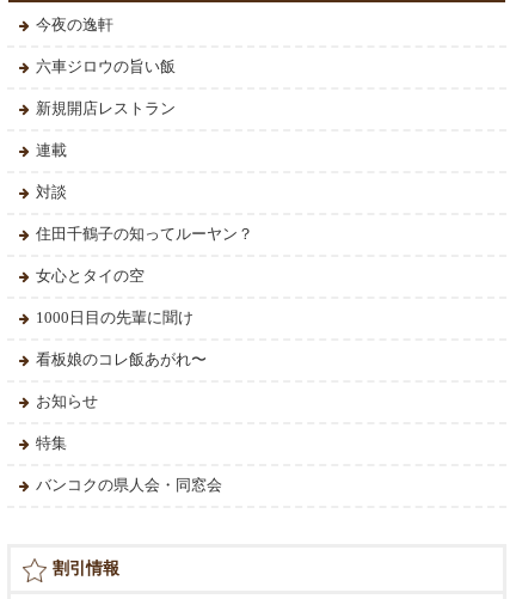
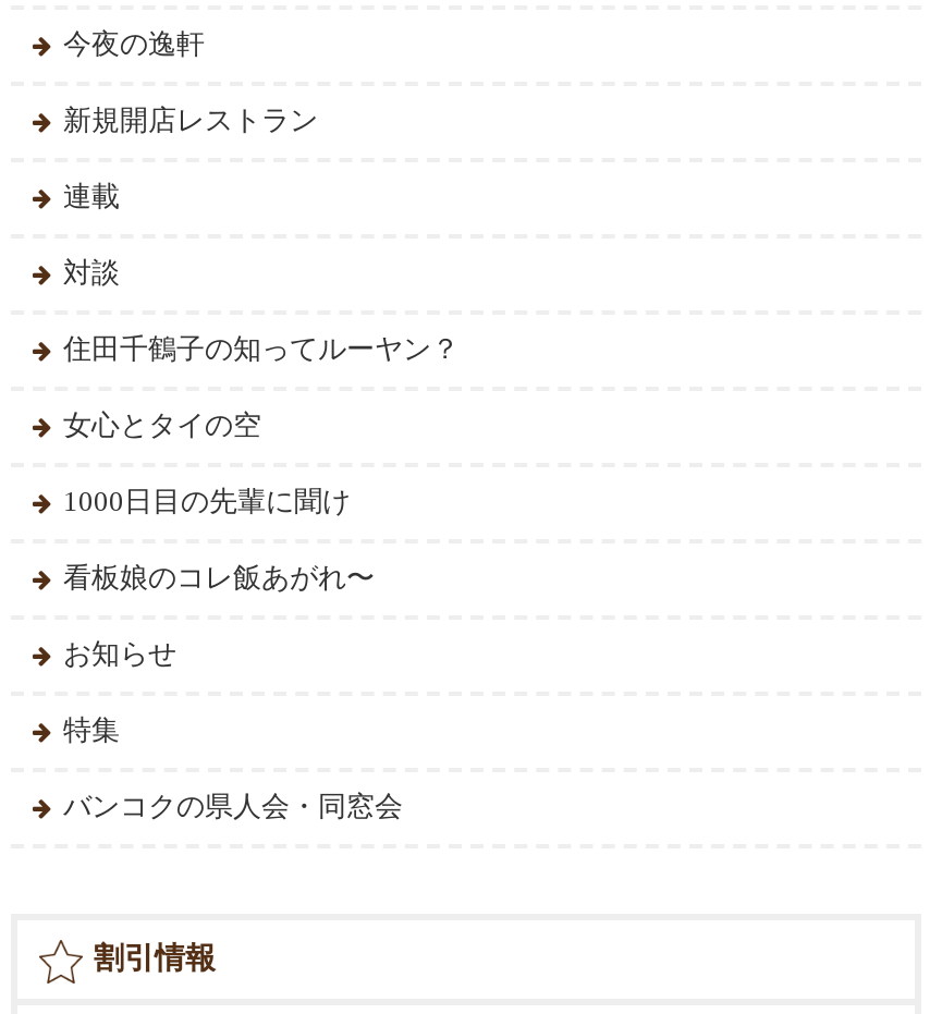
- 六車ジロウの旨い飯
